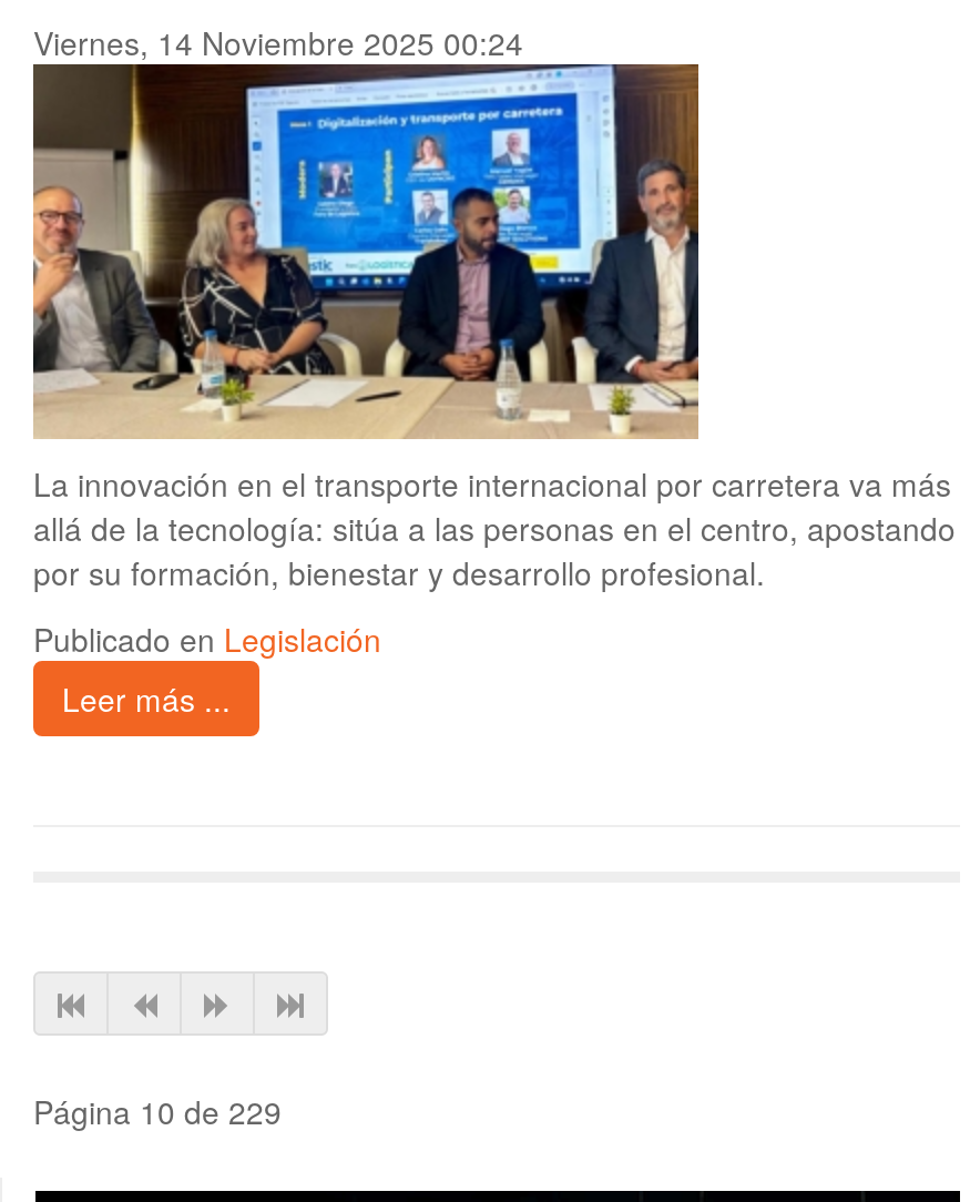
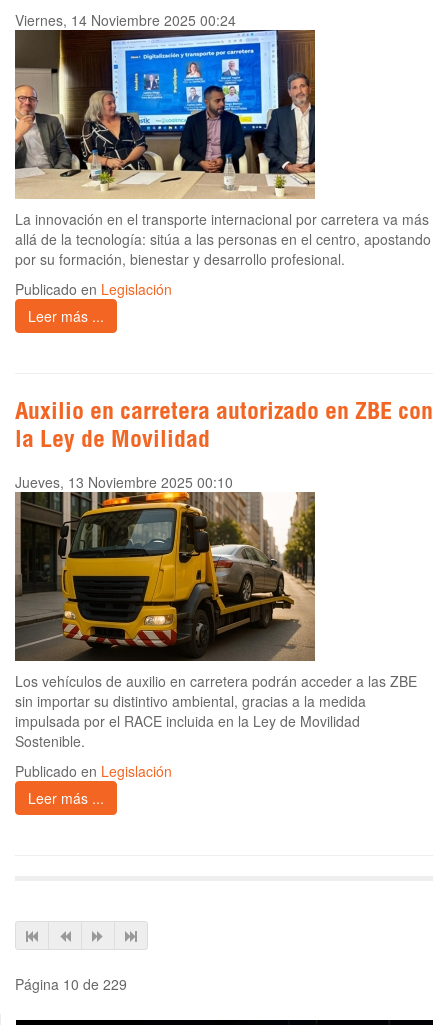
+ [image]
+ Auxilio en carretera autorizado en ZBE con
+ la Ley de Movilidad
+ Jueves, 13 Noviembre 2025 00:10

+ Los vehículos de auxilio en carretera podrán acceder a las ZBE
+ sin importar su distintivo ambiental, gracias a la medida
+ impulsada por el RACE incluida en la Ley de Movilidad
+ Sostenible.
+ Publicado en Legislación
+ Leer más ...
